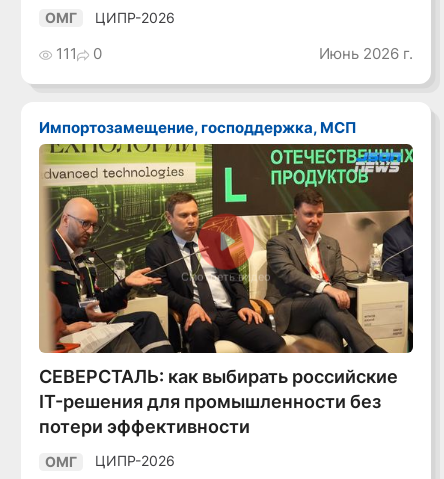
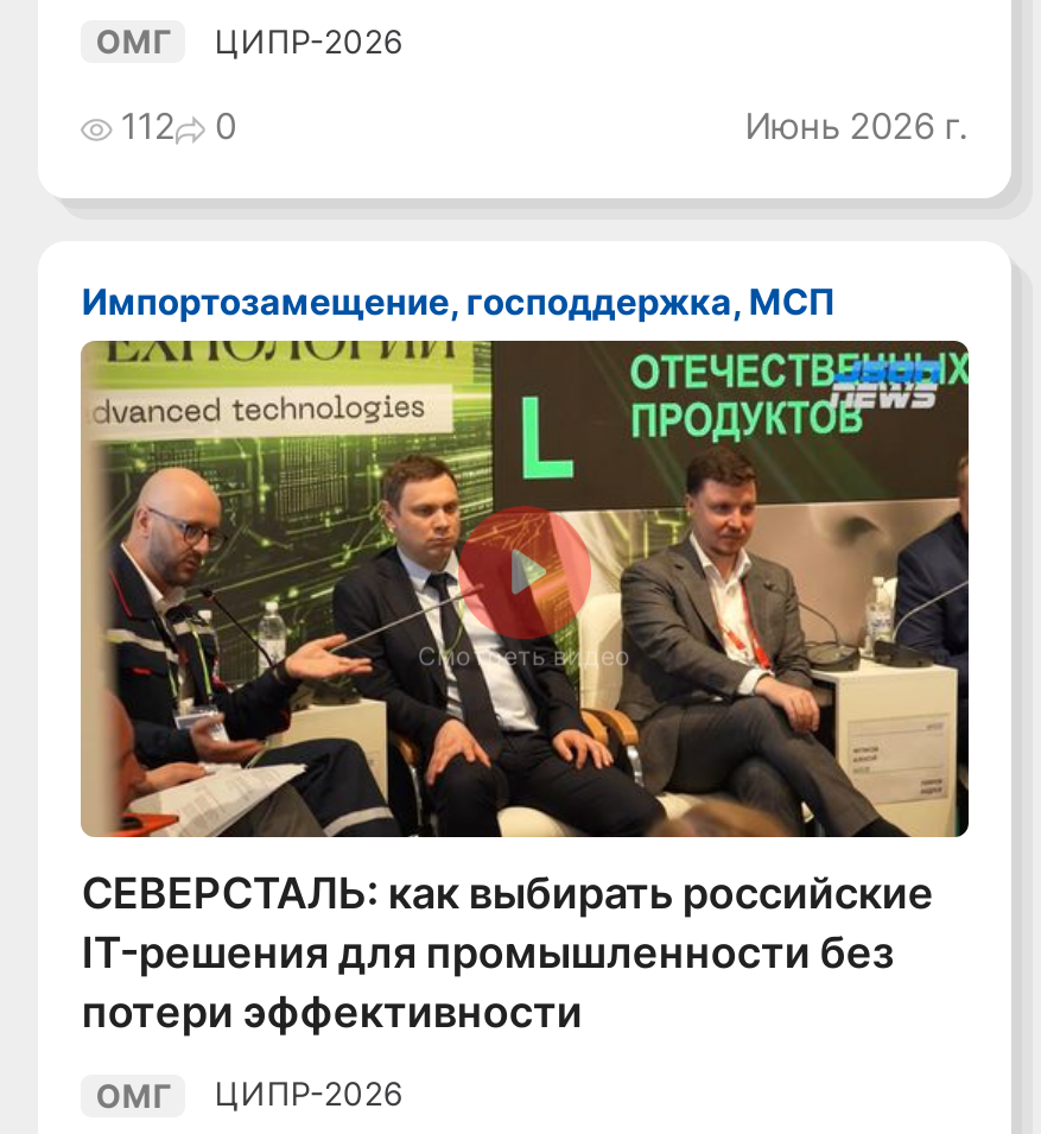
- 111 0
+ 112 0
